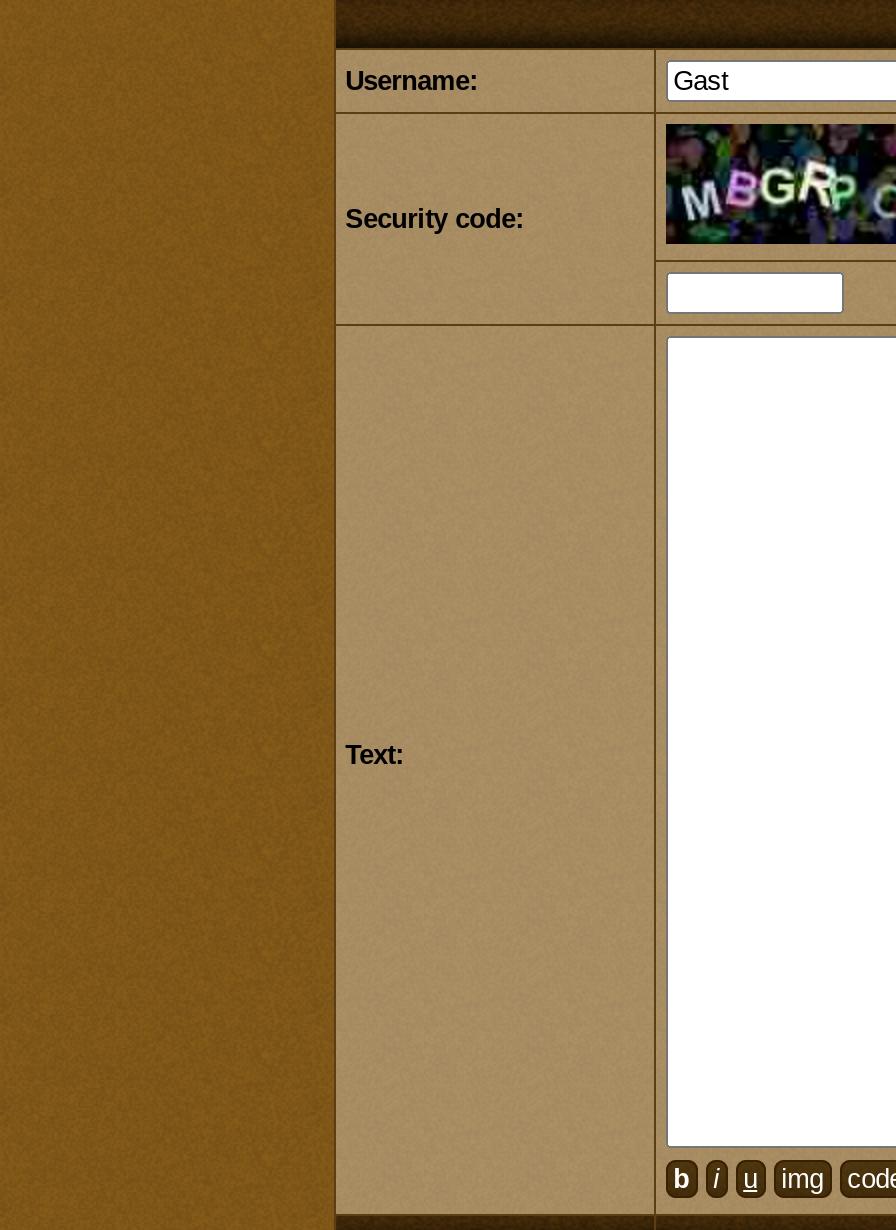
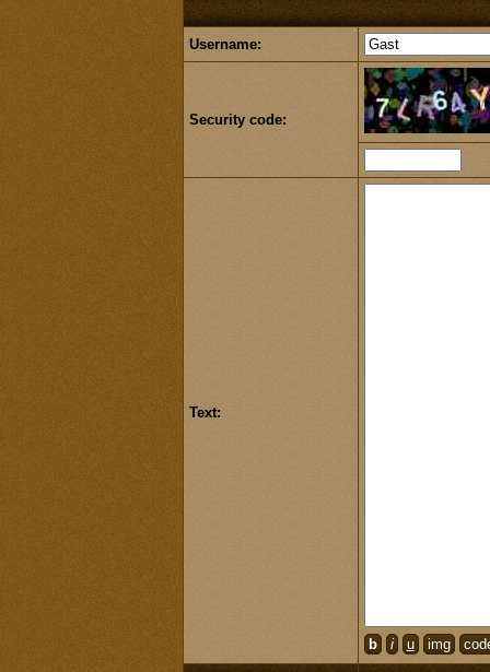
- [image]
+ [image]
